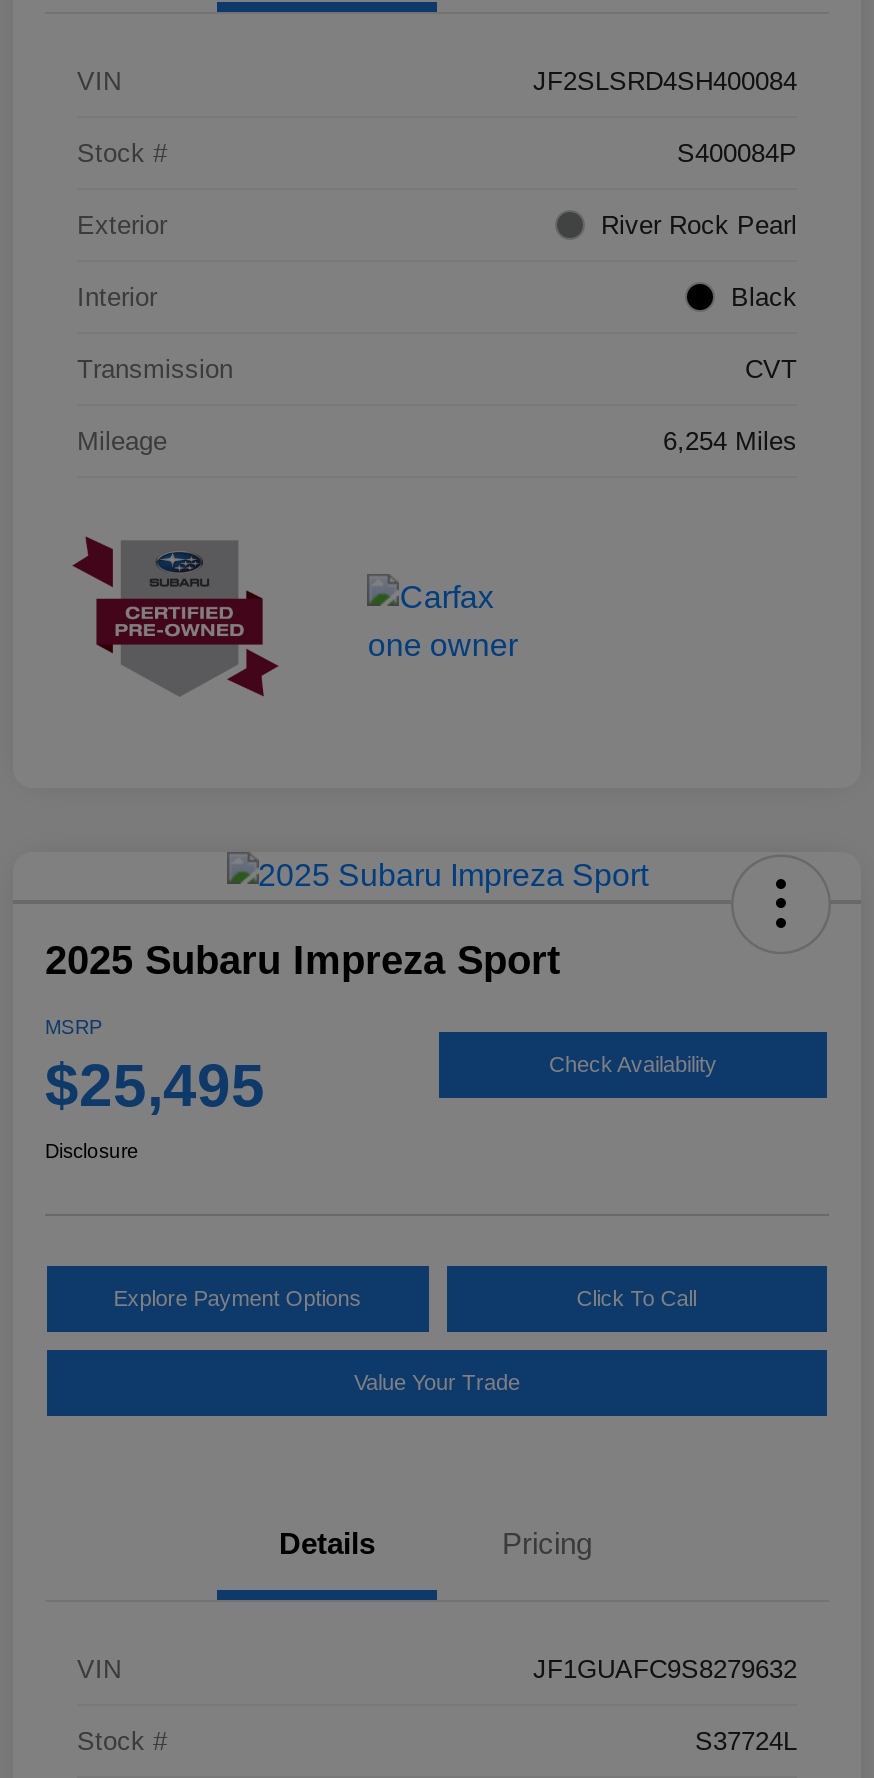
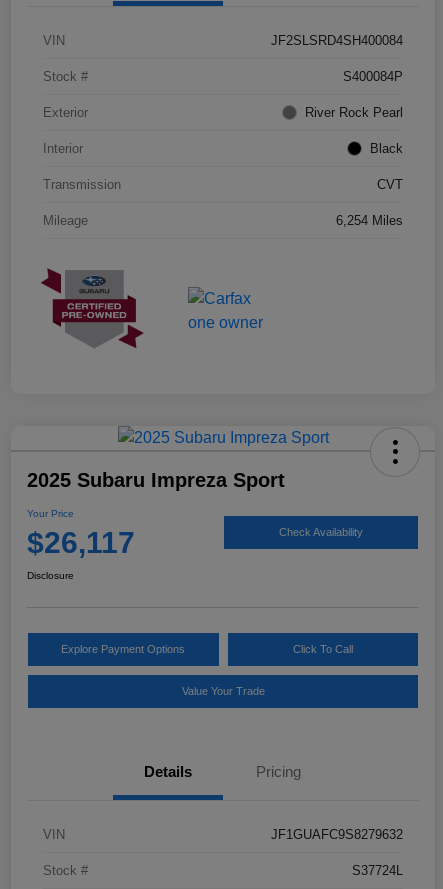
- MSRP
- $25,495
+ Your Price
+ $26,117
